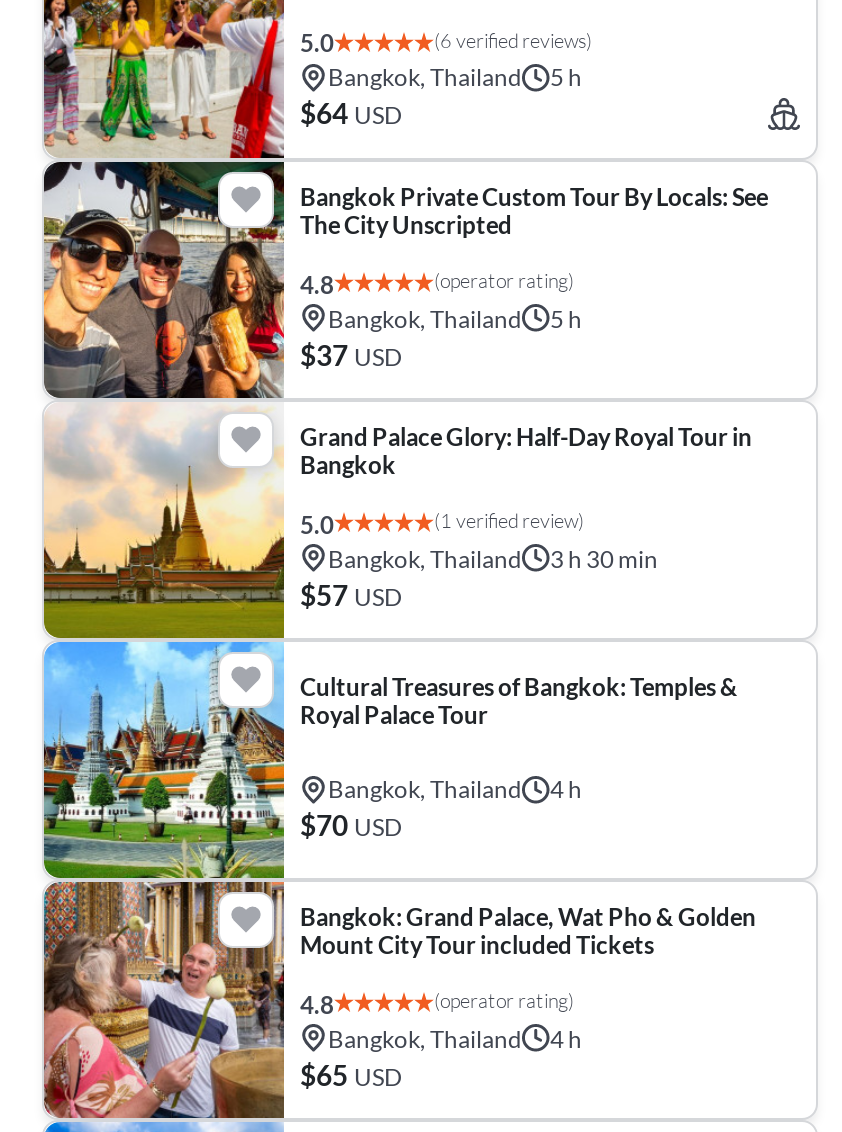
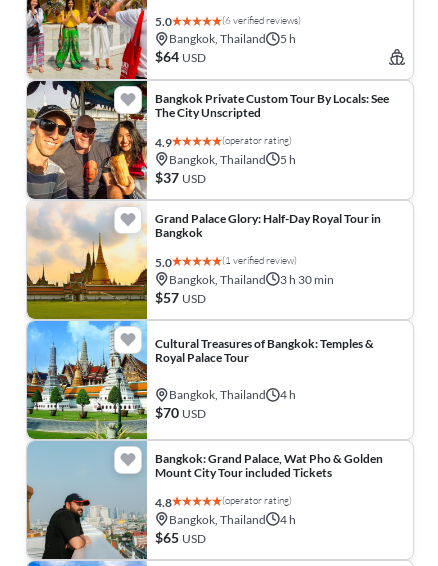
- 4.8
+ 4.9

- [image]
+ [image]
